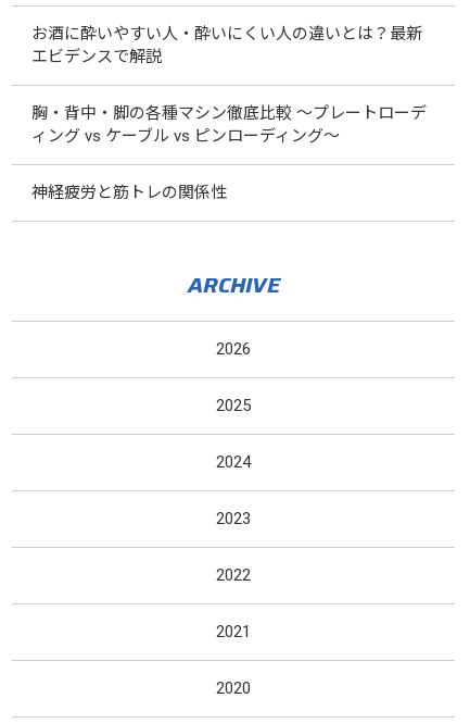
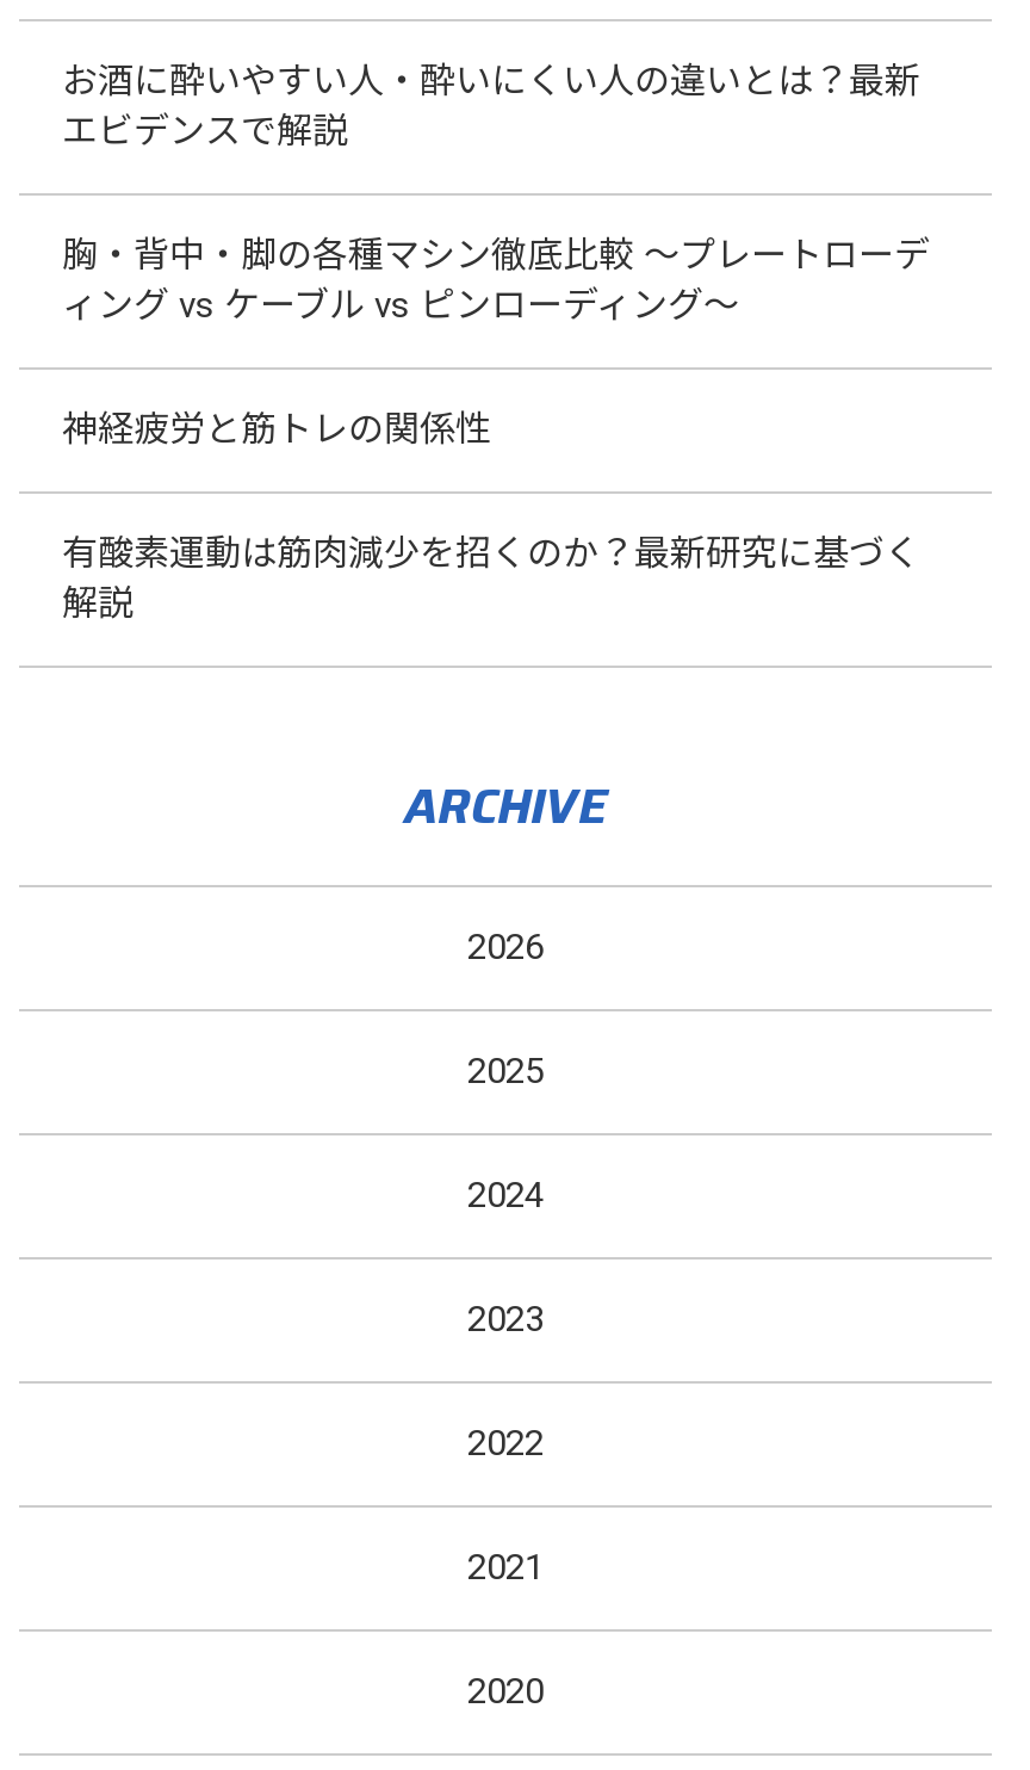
+ 有酸素運動は筋肉減少を招くのか？最新研究に基づく
+ 解説
